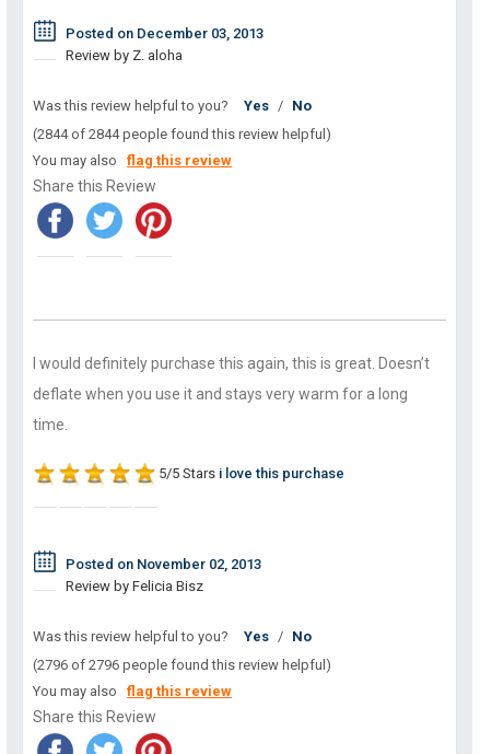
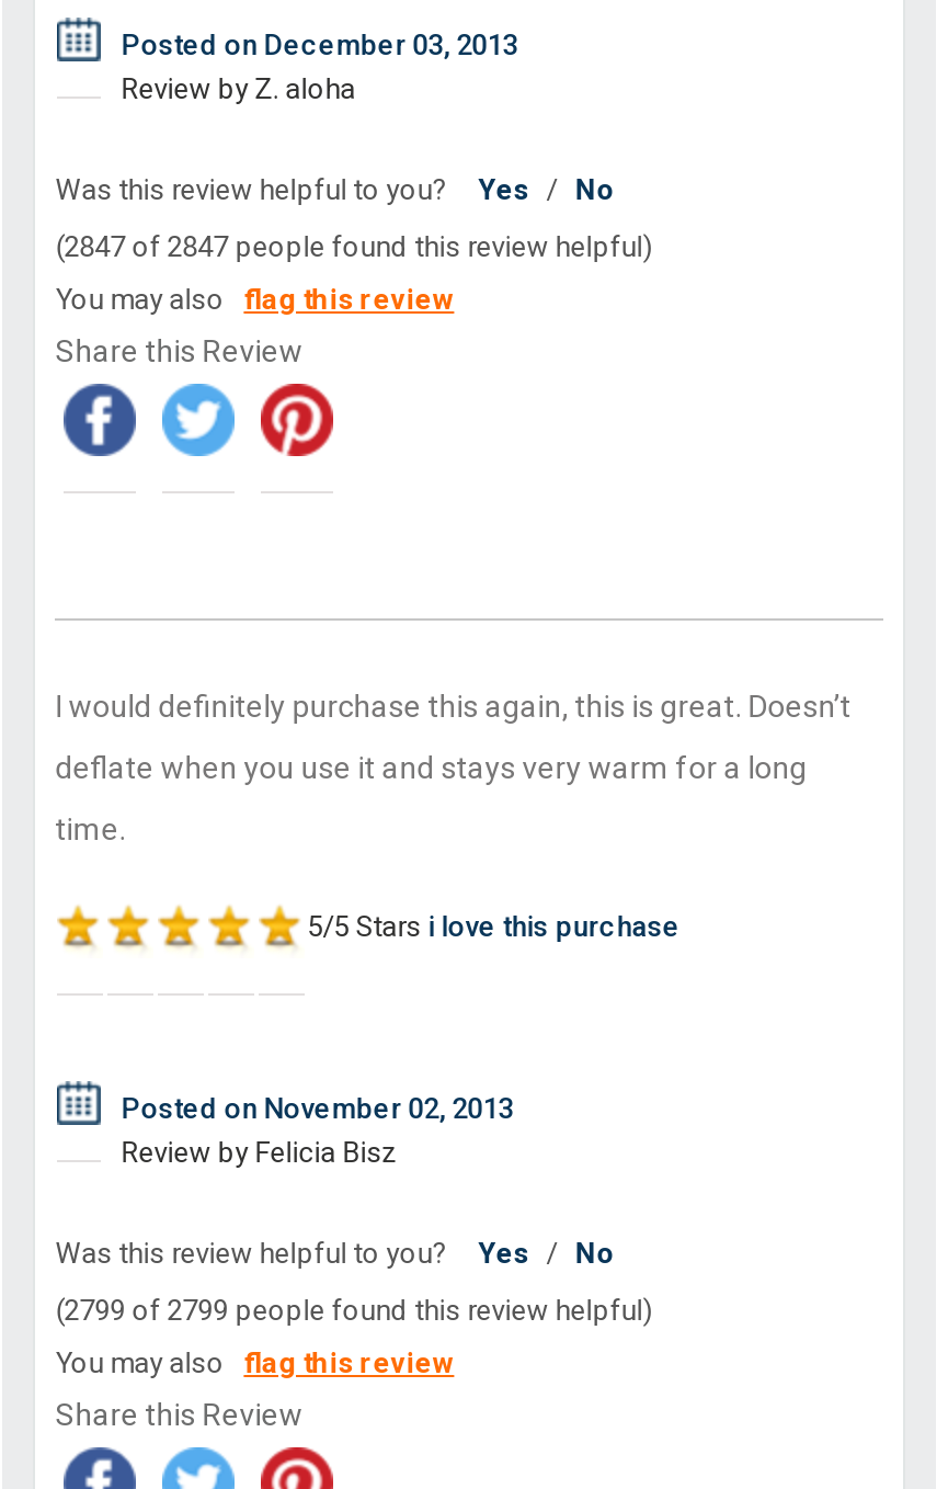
- (2844 of 2844 people found this review helpful)
+ (2847 of 2847 people found this review helpful)

- (2796 of 2796 people found this review helpful)
+ (2799 of 2799 people found this review helpful)
